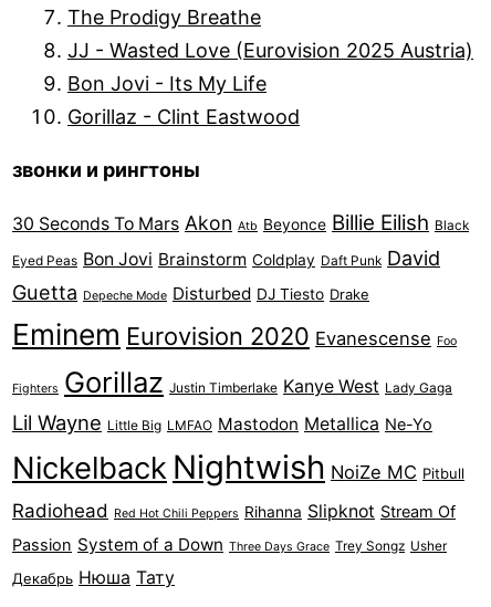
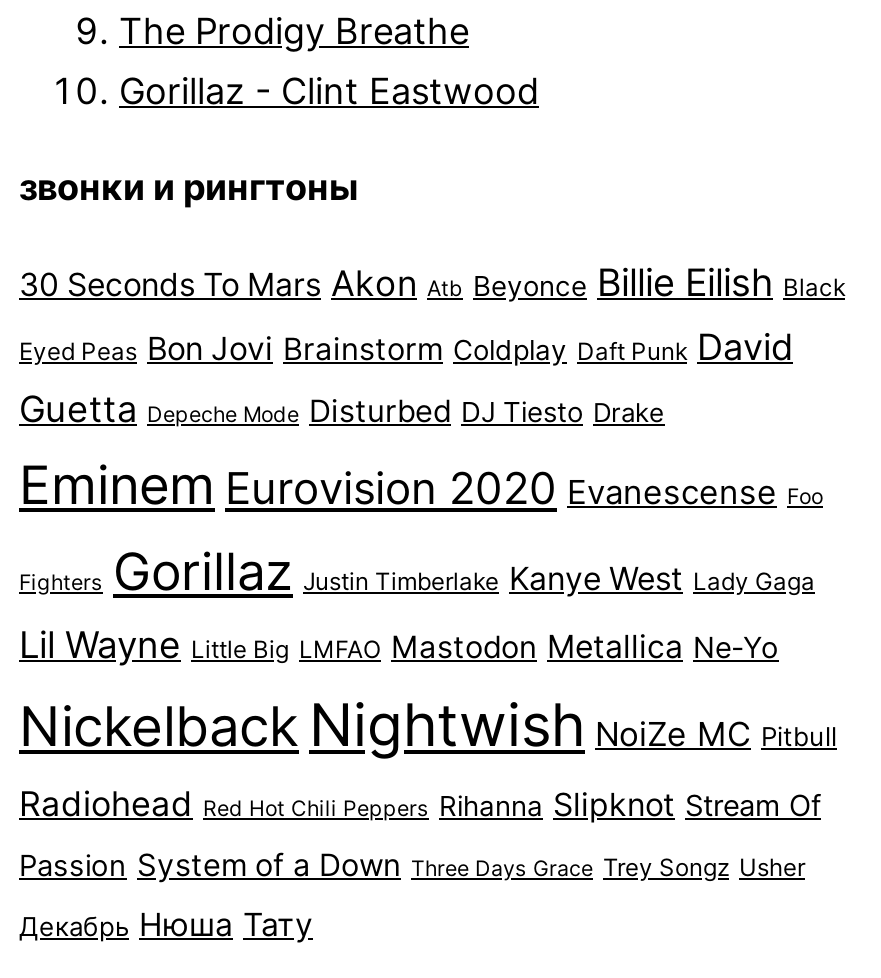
- JJ - Wasted Love (Eurovision 2025 Austria)
- Bon Jovi - Its My Life
